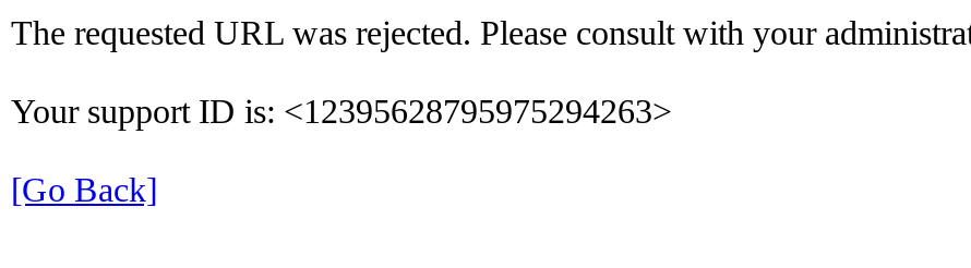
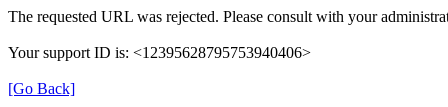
- Your support ID is: <12395628795975294263>
+ Your support ID is: <12395628795753940406>
